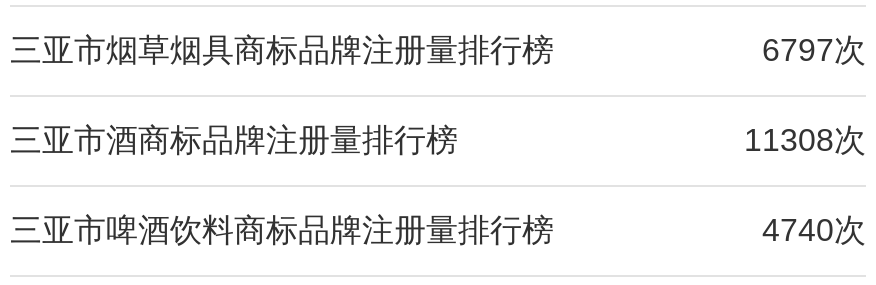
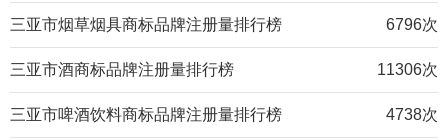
- 6797次
+ 6796次

- 11308次
+ 11306次

- 4740次
+ 4738次
